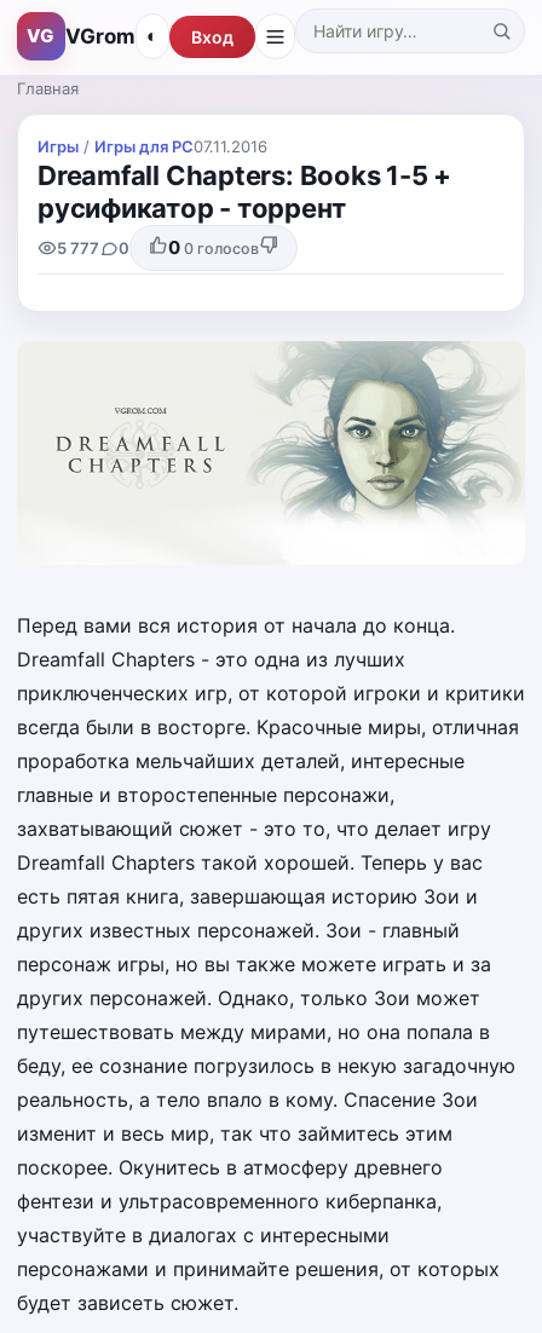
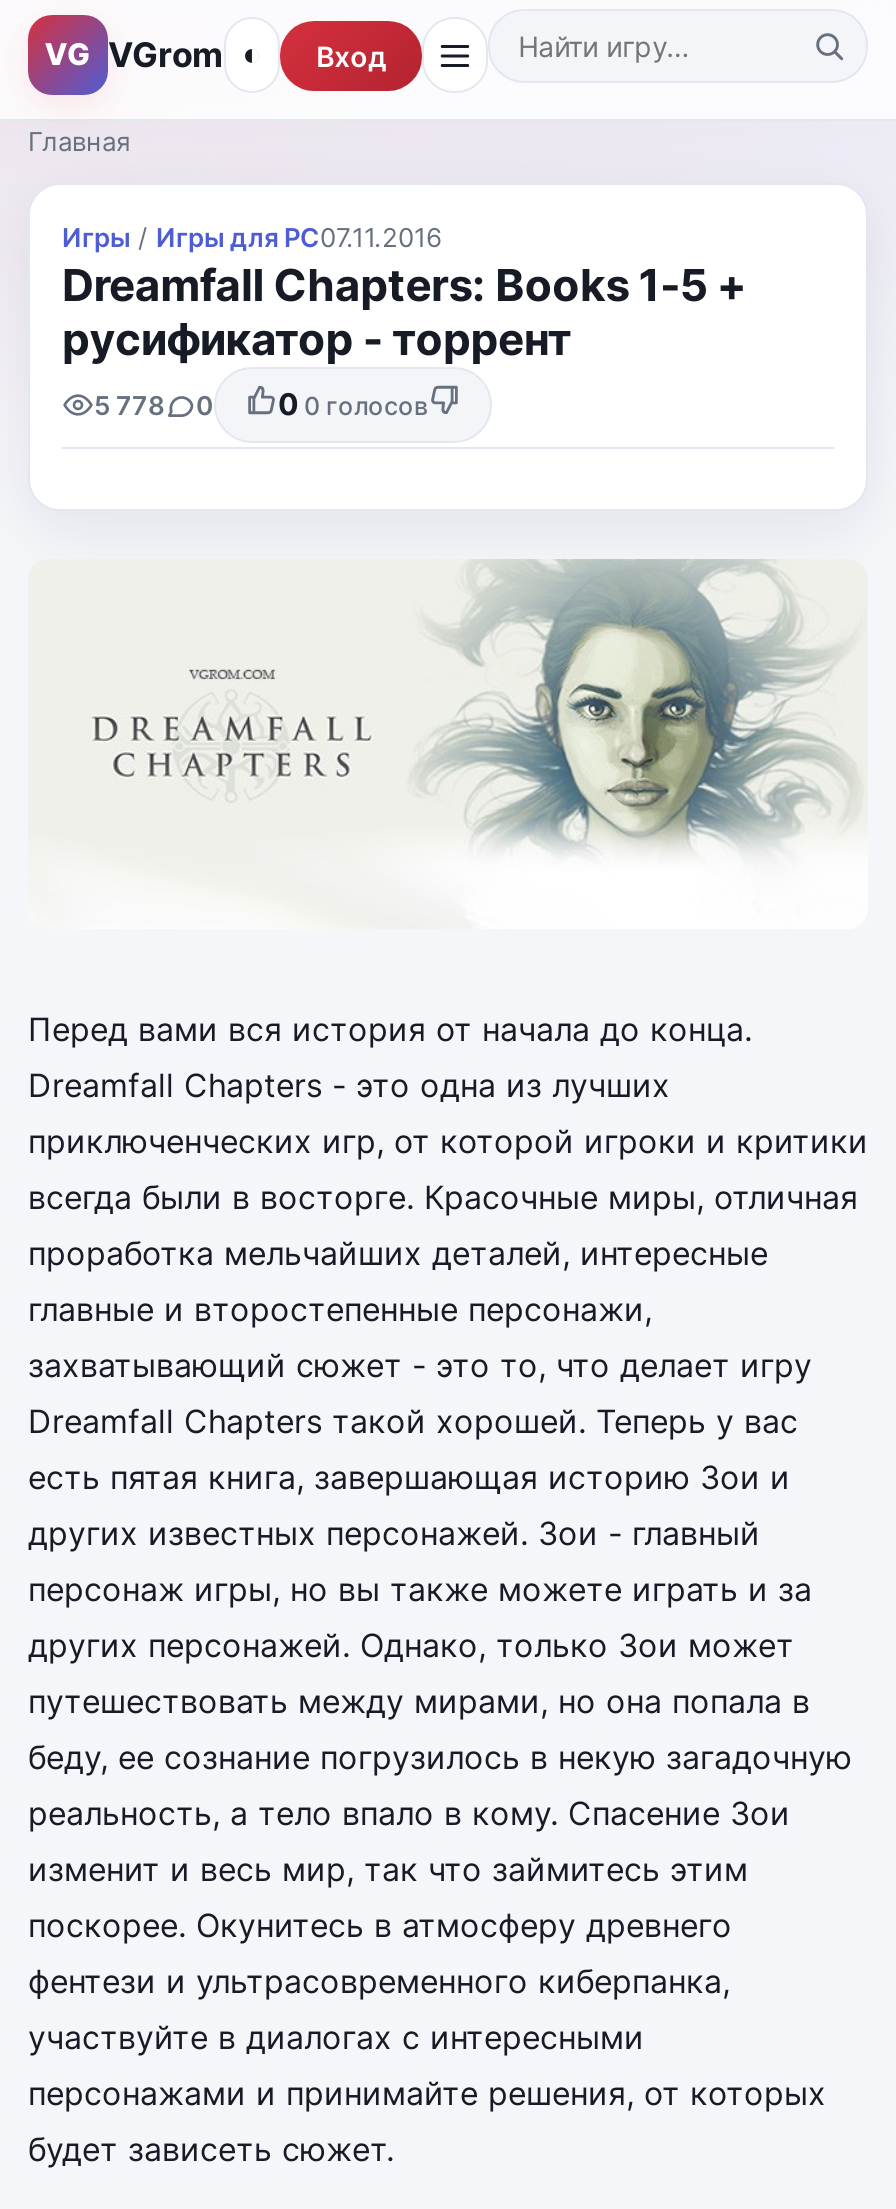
- 5 777
+ 5 778
